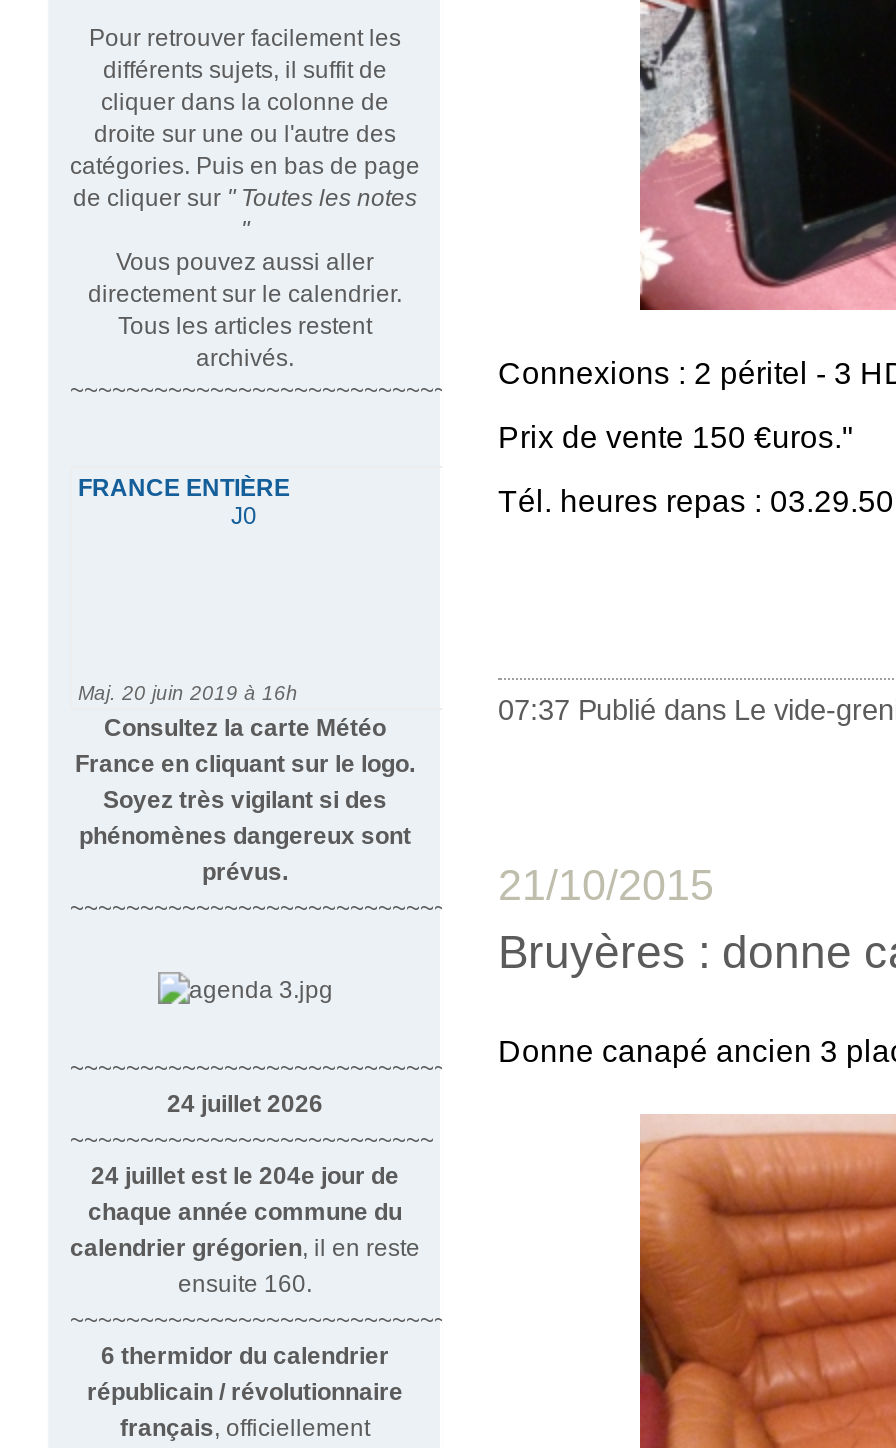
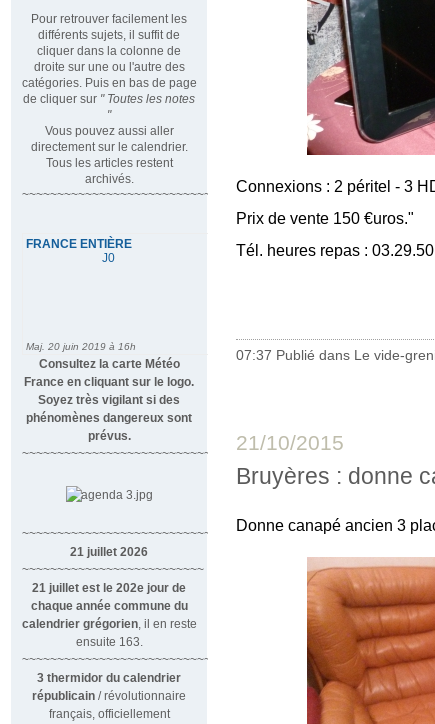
- 24 juillet 2026
+ 21 juillet 2026

- 24 juillet est le 204e jour de
+ 21 juillet est le 202e jour de

- ensuite 160.
+ ensuite 163.

- 6 thermidor du calendrier
+ 3 thermidor du calendrier
